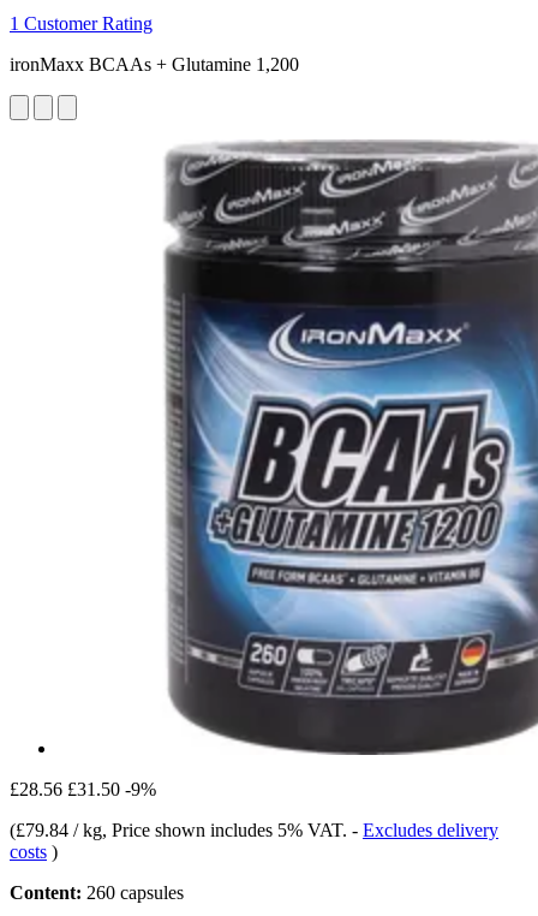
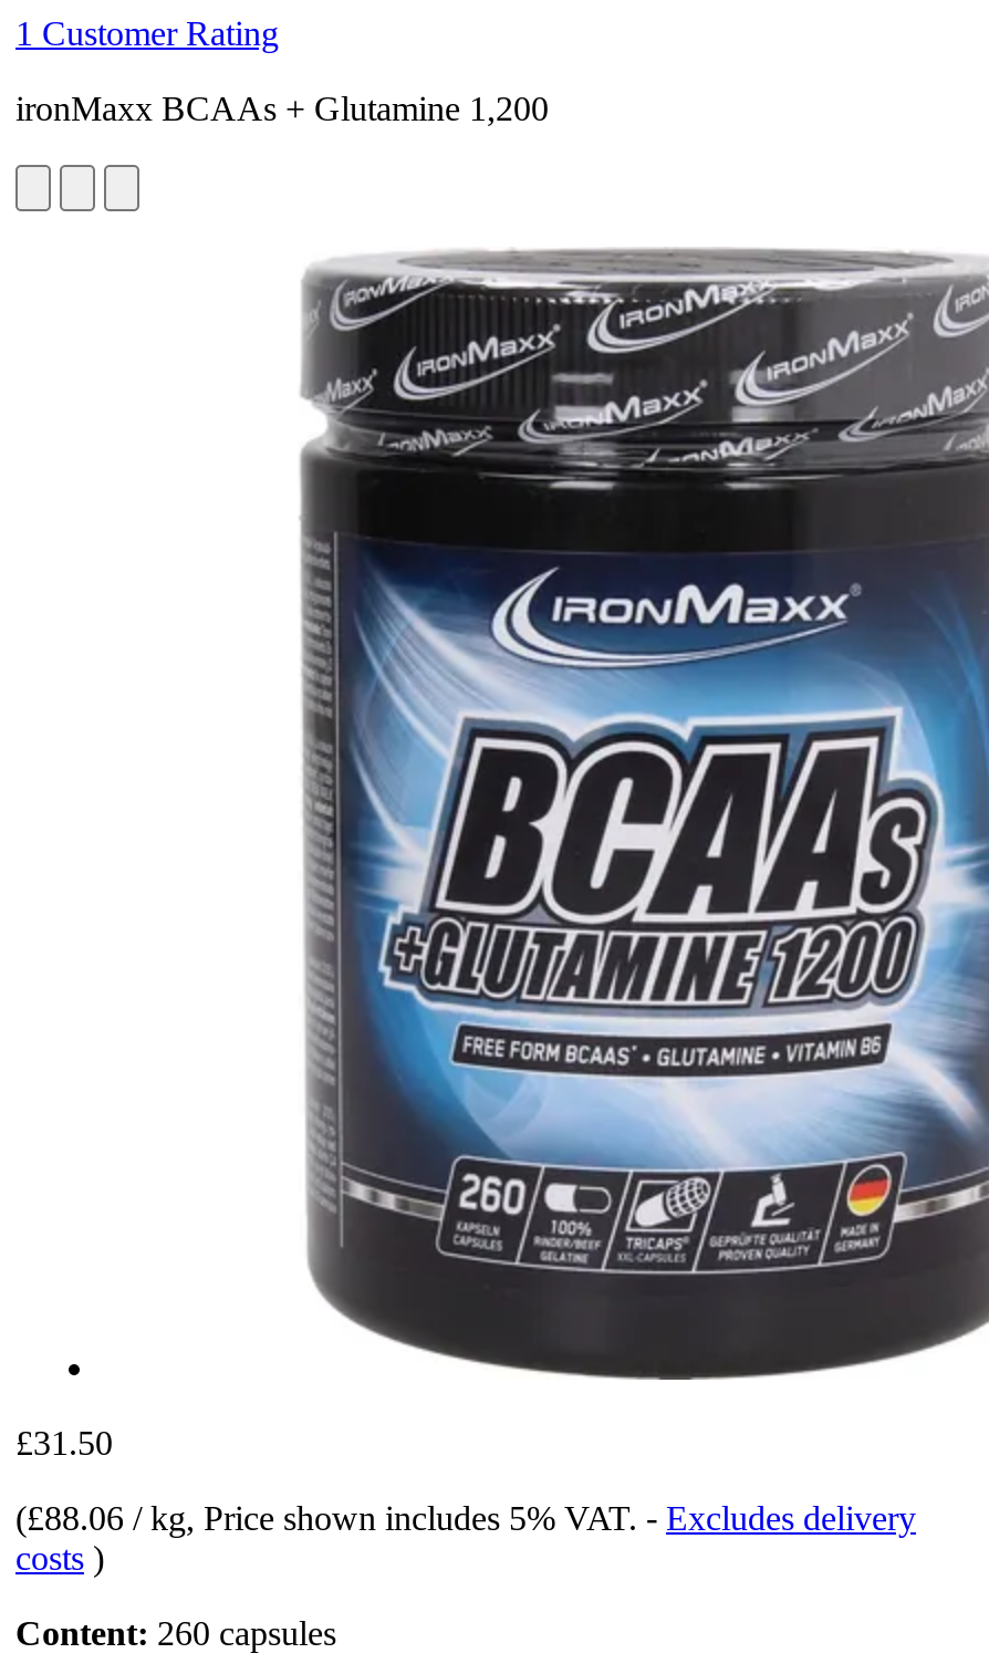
- £28.56 £31.50 -9%
+ £31.50

- (£79.84 / kg, Price shown includes 5% VAT. - Excludes delivery
+ (£88.06 / kg, Price shown includes 5% VAT. - Excludes delivery
